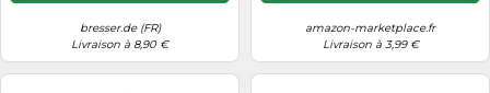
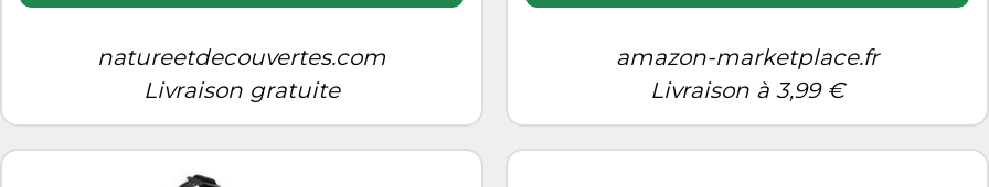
- bresser.de (FR)
- Livraison à 8,90 €
+ natureetdecouvertes.com
+ Livraison gratuite
